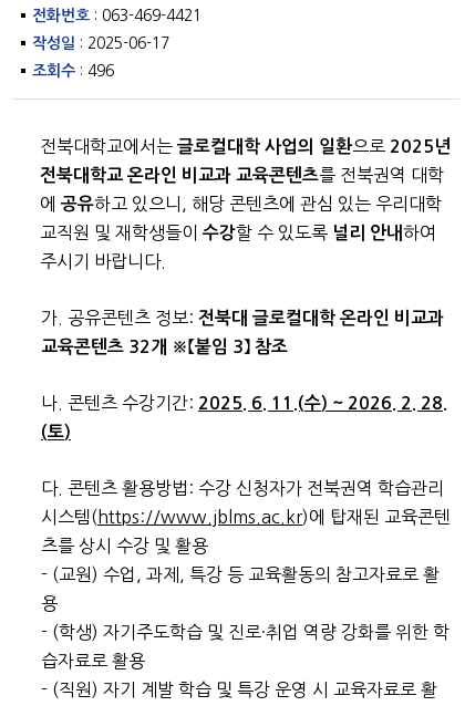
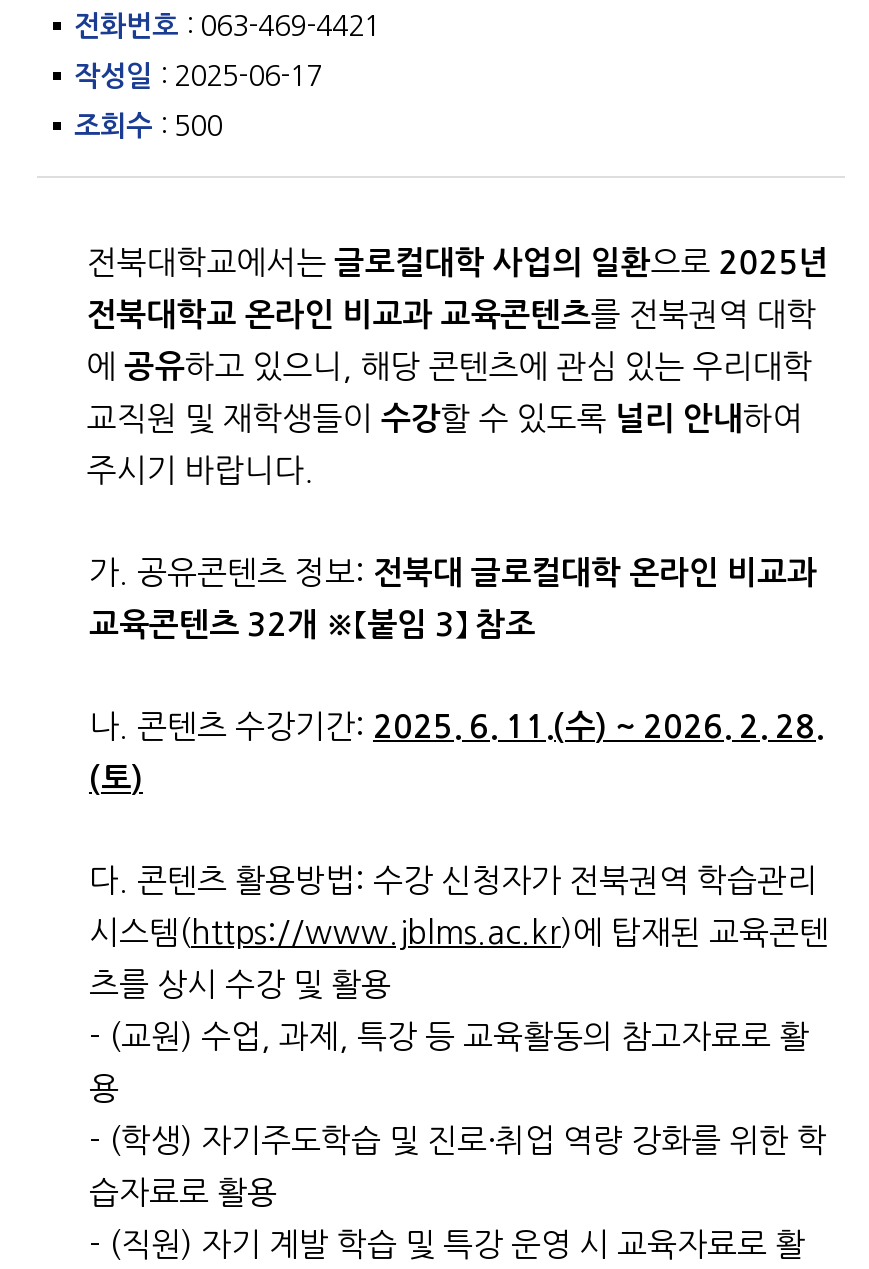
- 조회수: 496
+ 조회수: 500
